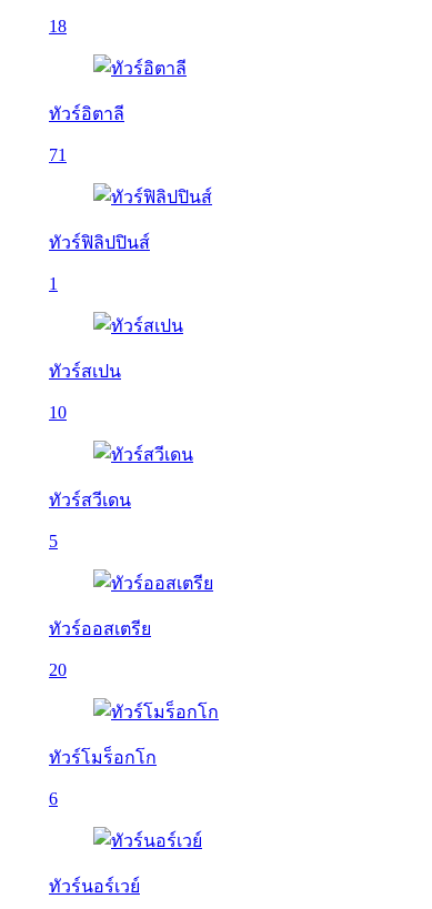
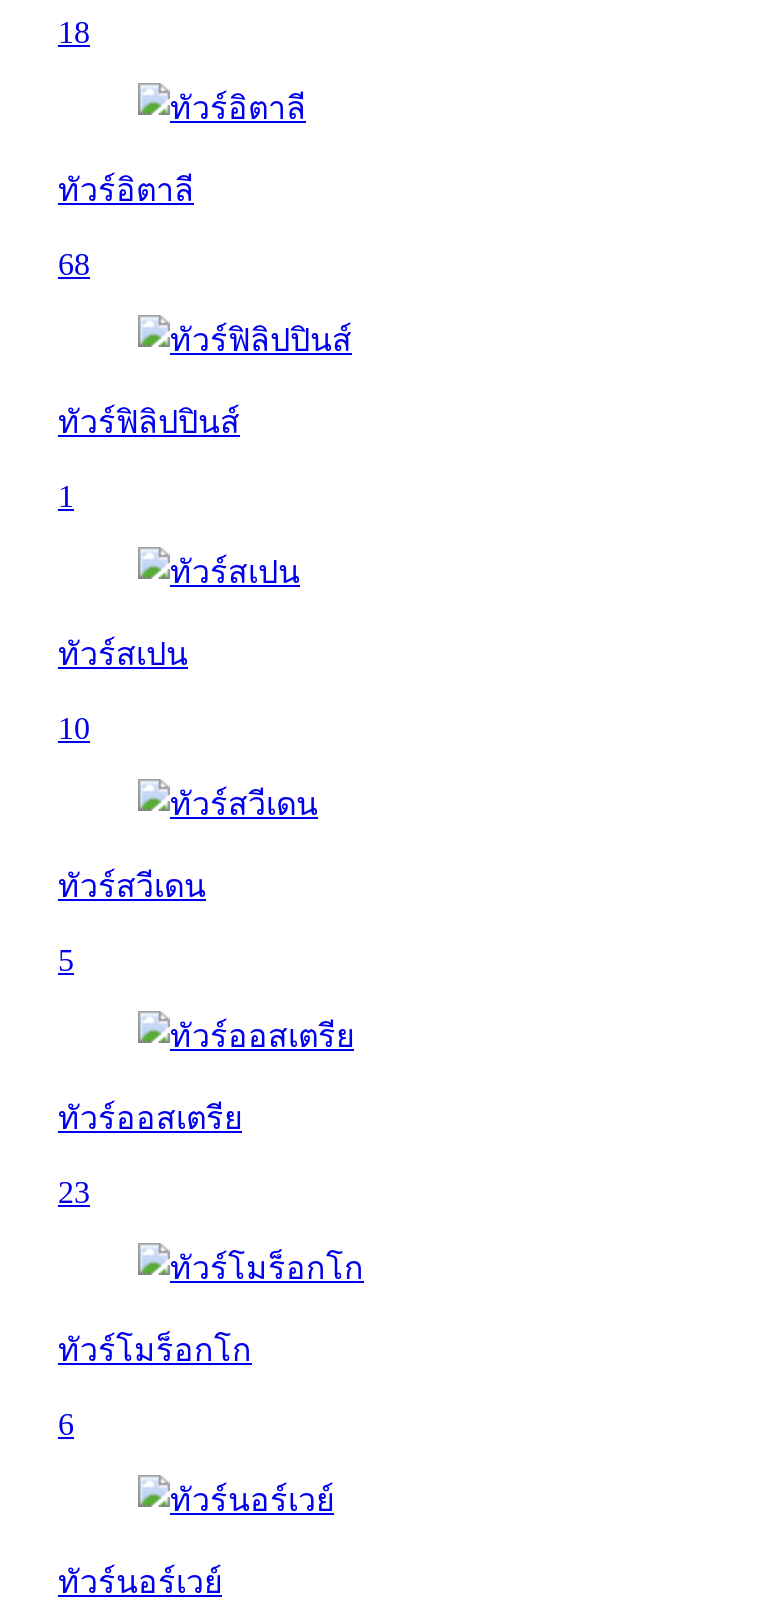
- 71
+ 68

- 20
+ 23
